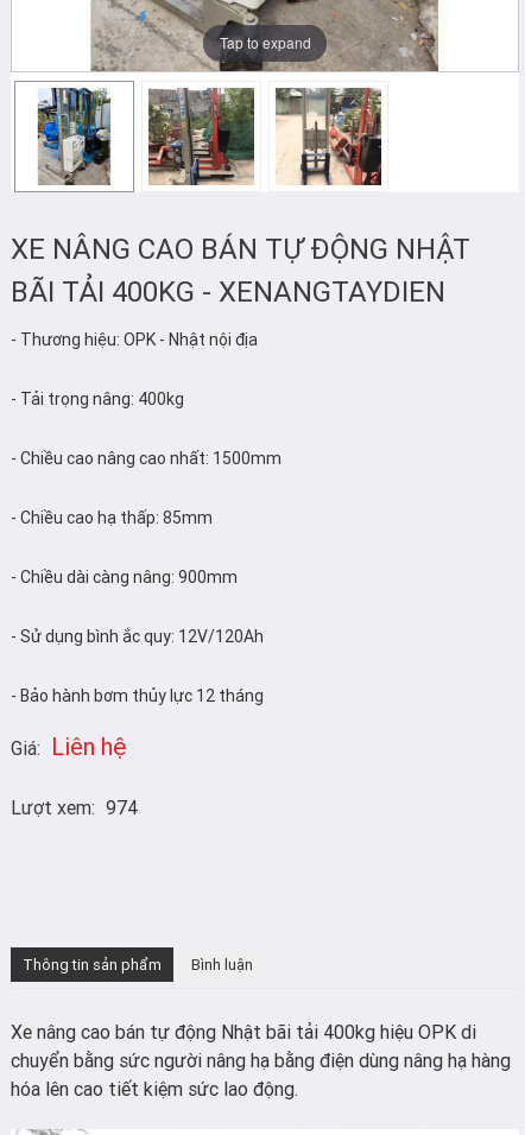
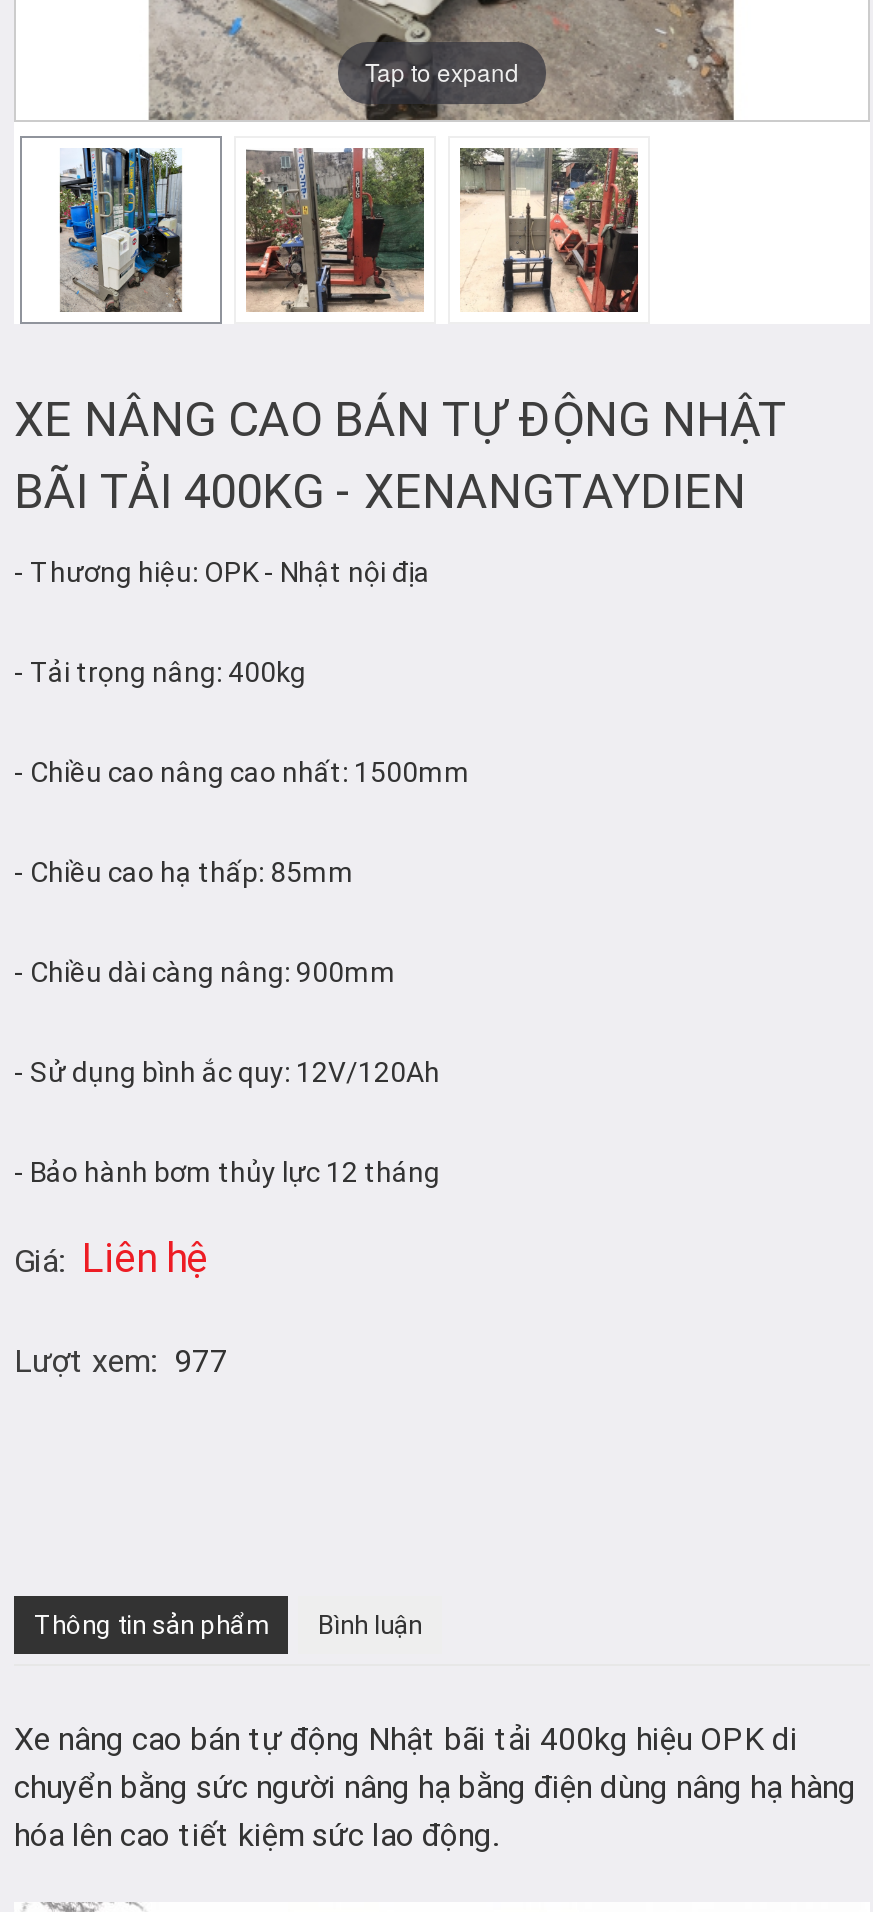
- Lượt xem: 974
+ Lượt xem: 977
